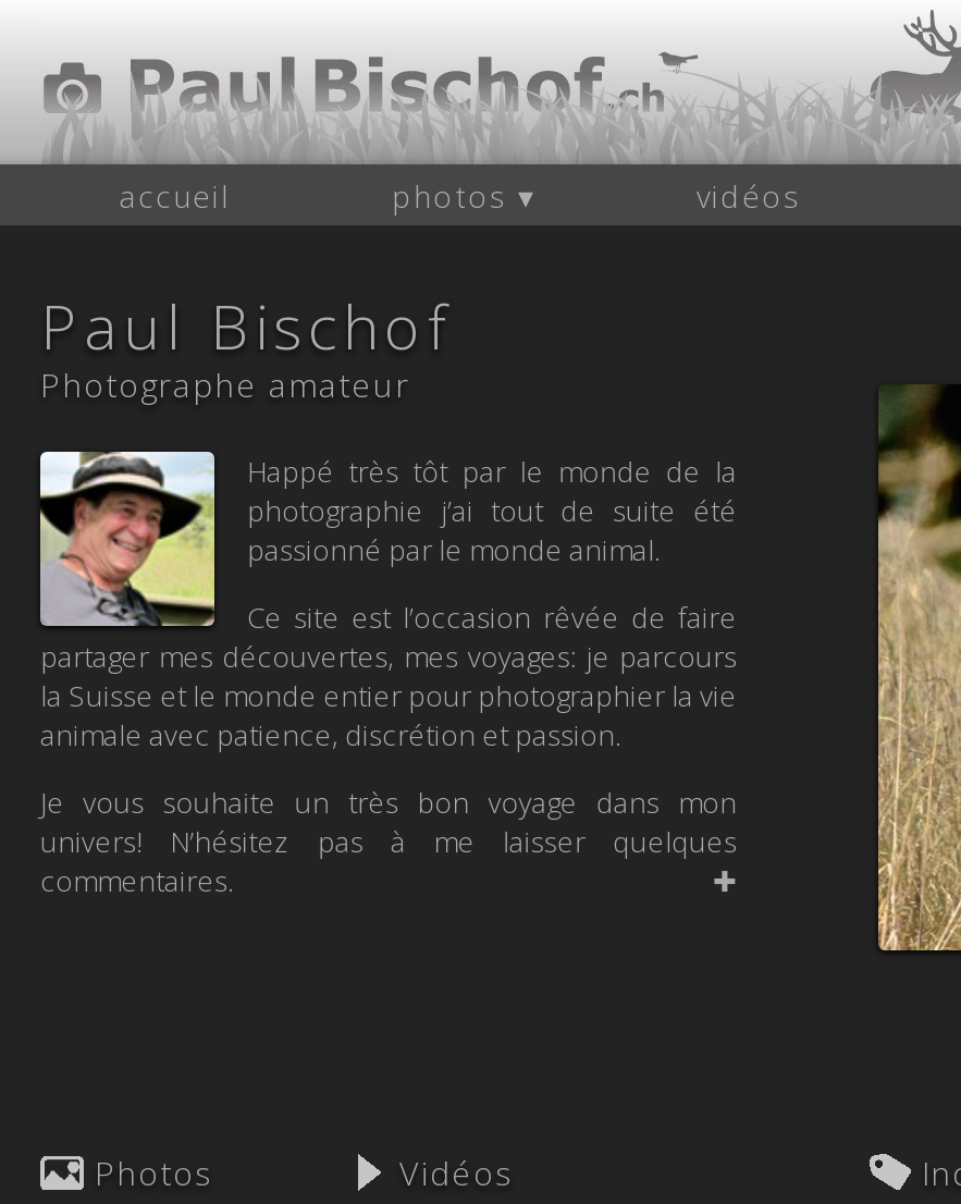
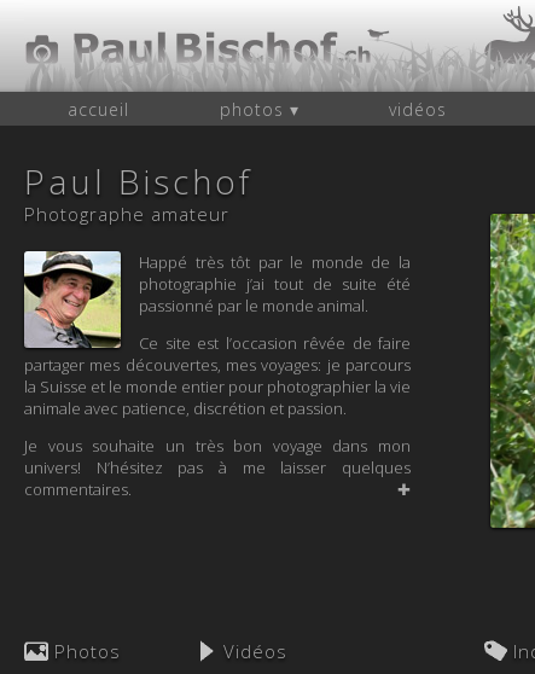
- [image]
+ [image]
